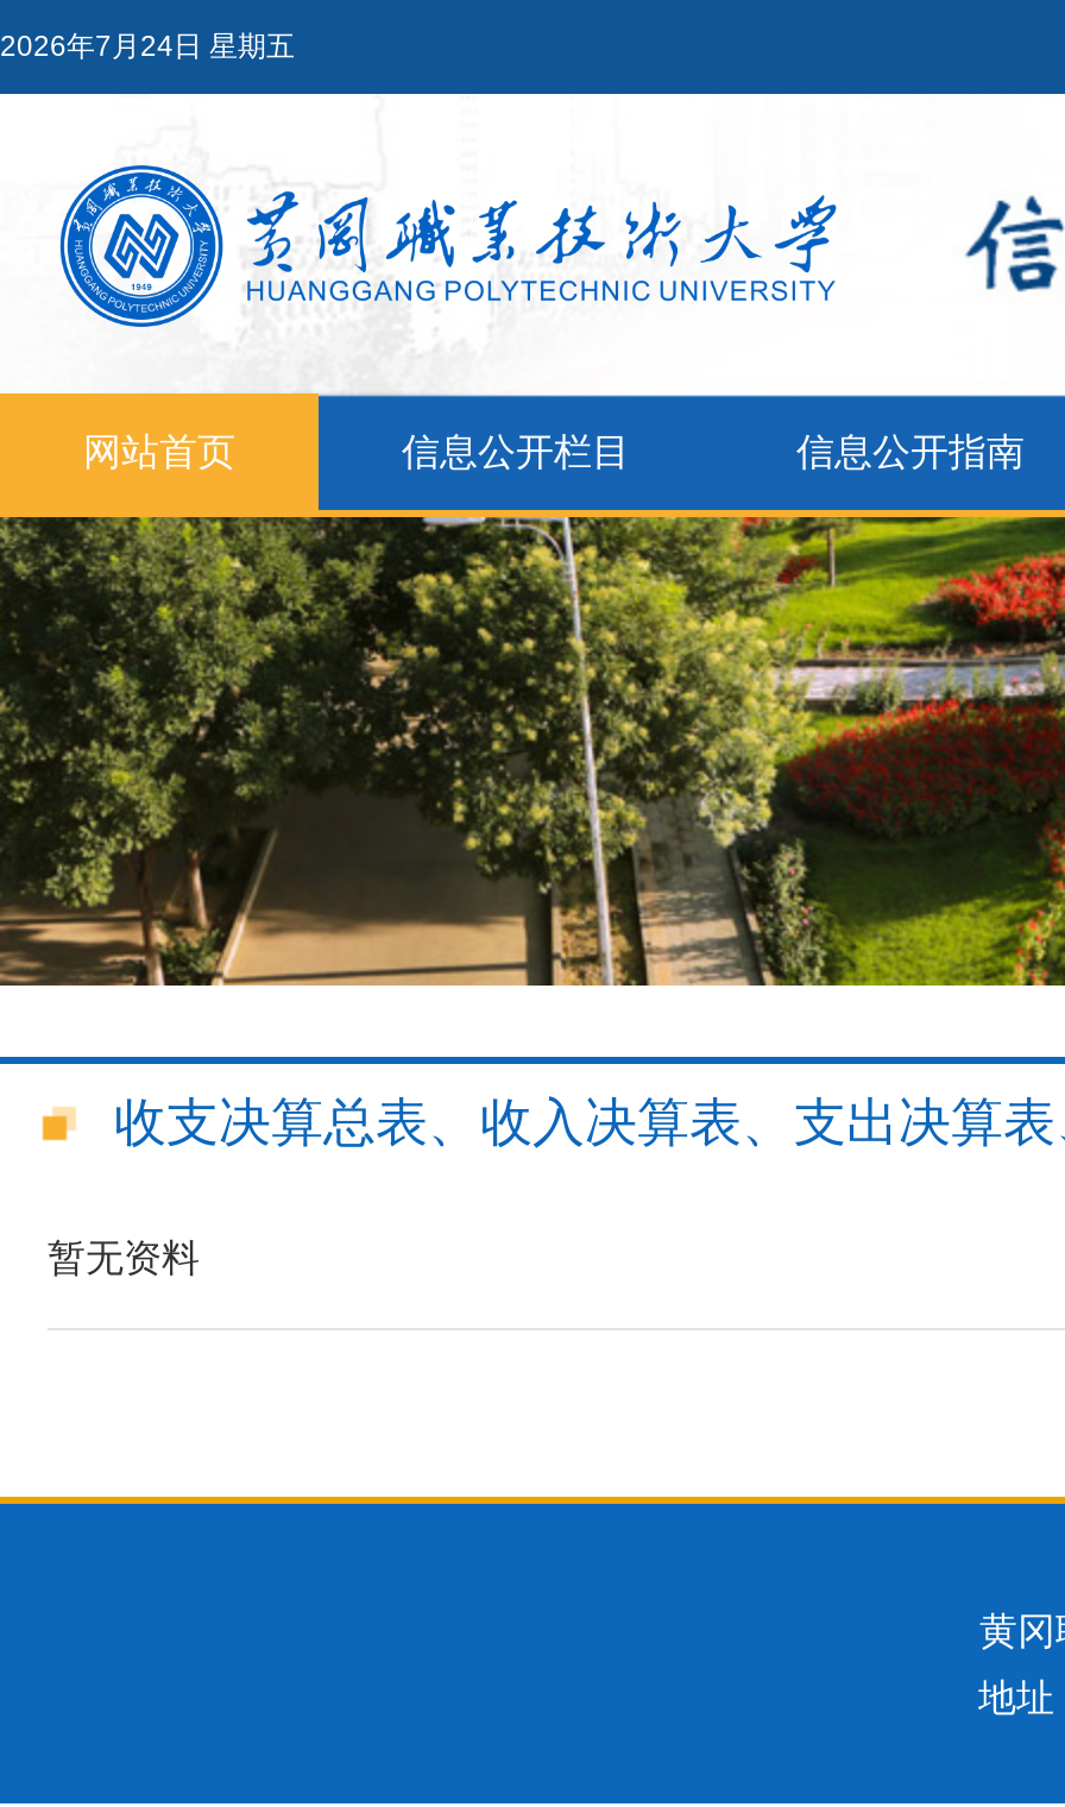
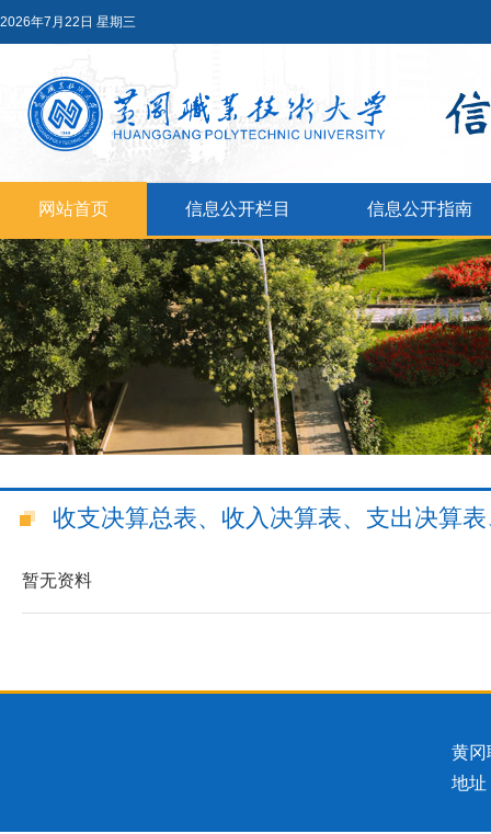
- 2026年7月24日 星期五
+ 2026年7月22日 星期三
